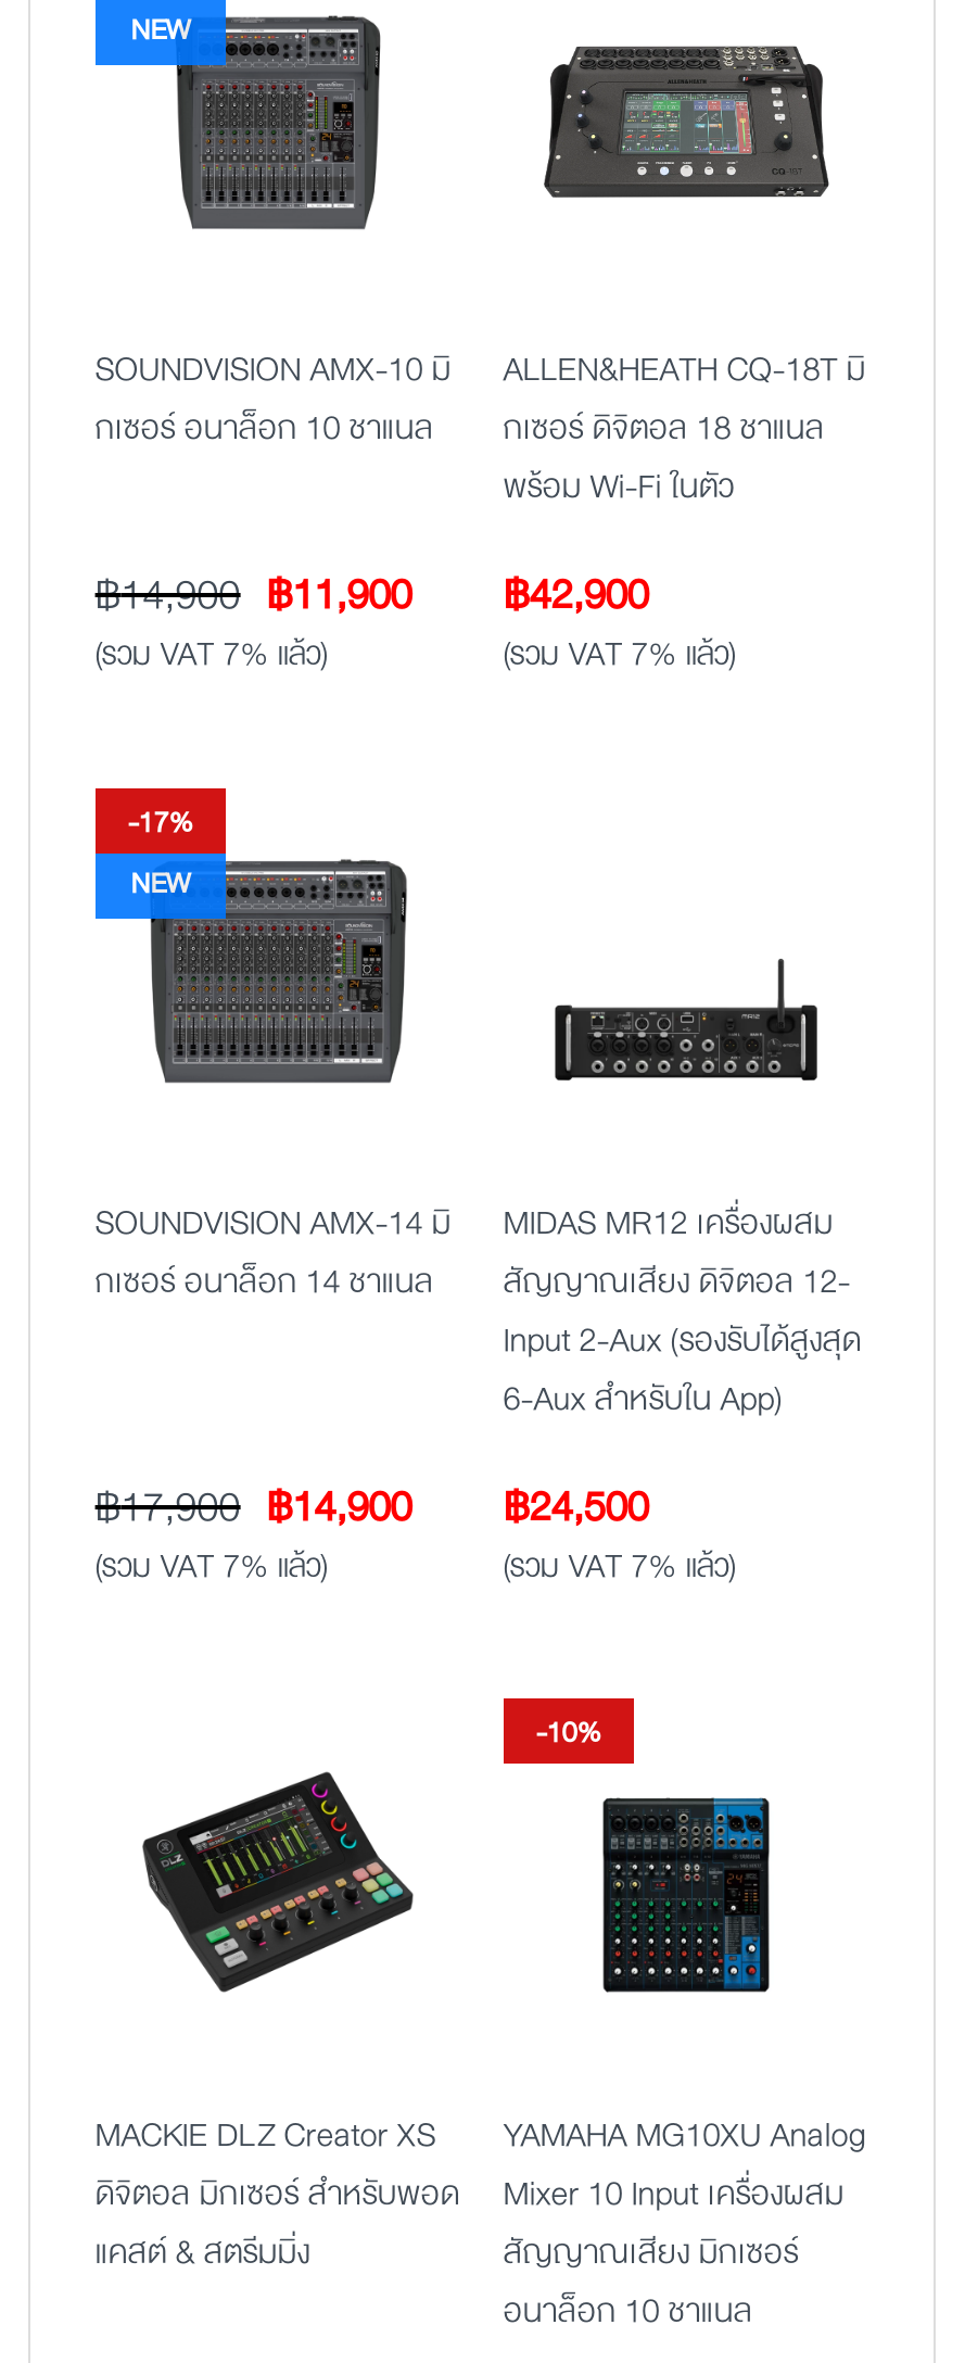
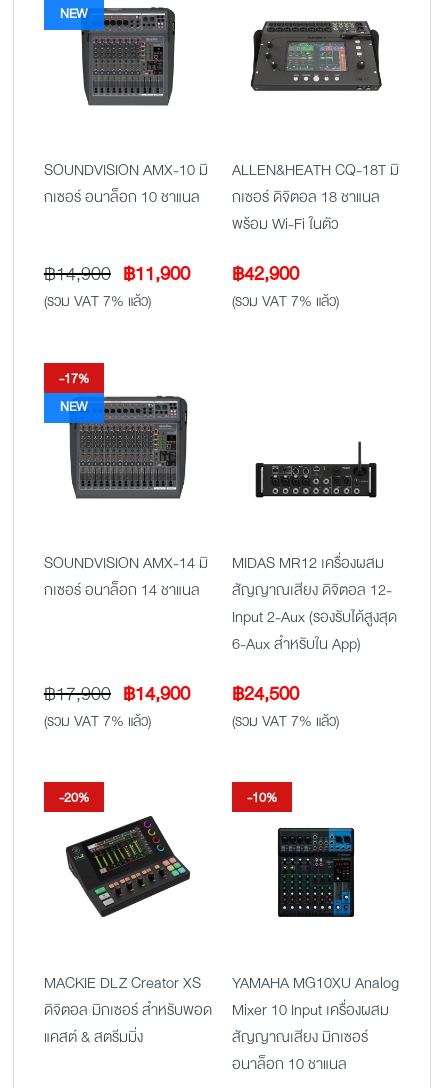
+ -20%
